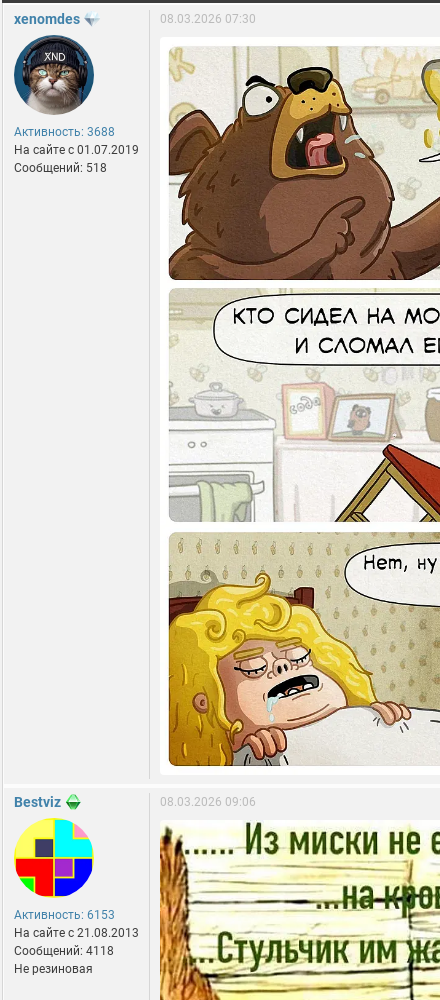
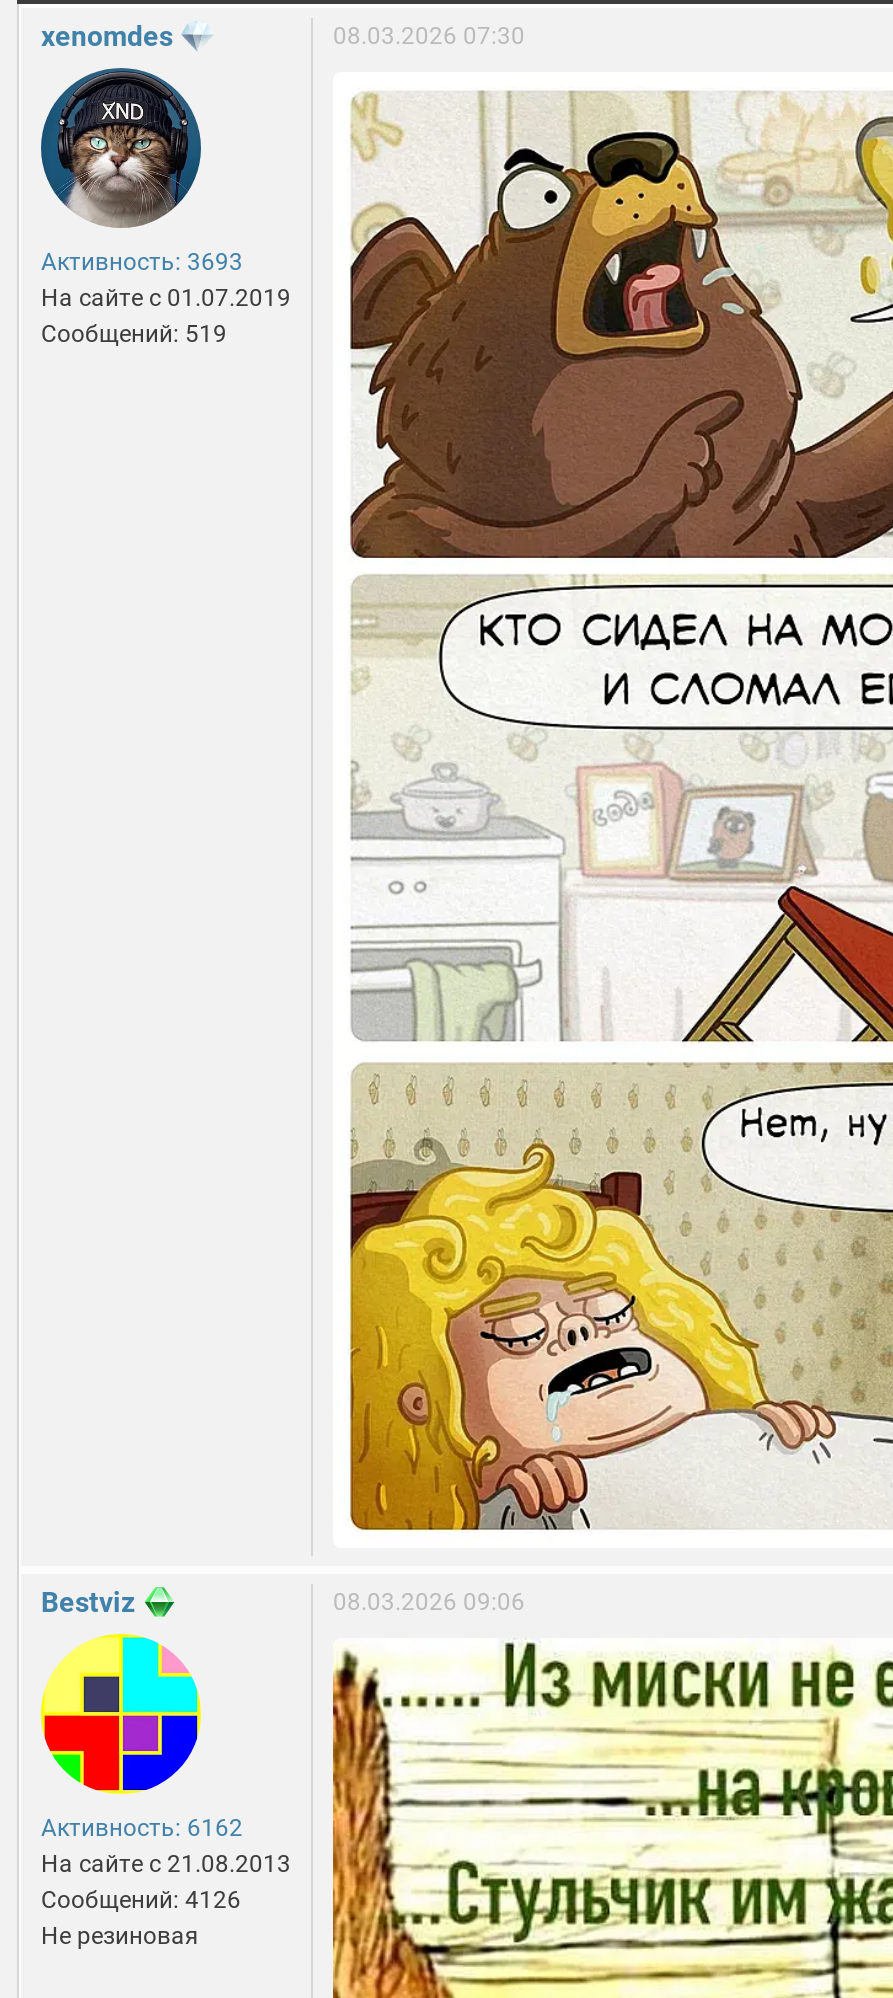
- Активность: 3688
+ Активность: 3693

- Сообщений: 518
+ Сообщений: 519

- Активность: 6153
+ Активность: 6162

- Сообщений: 4118
+ Сообщений: 4126
